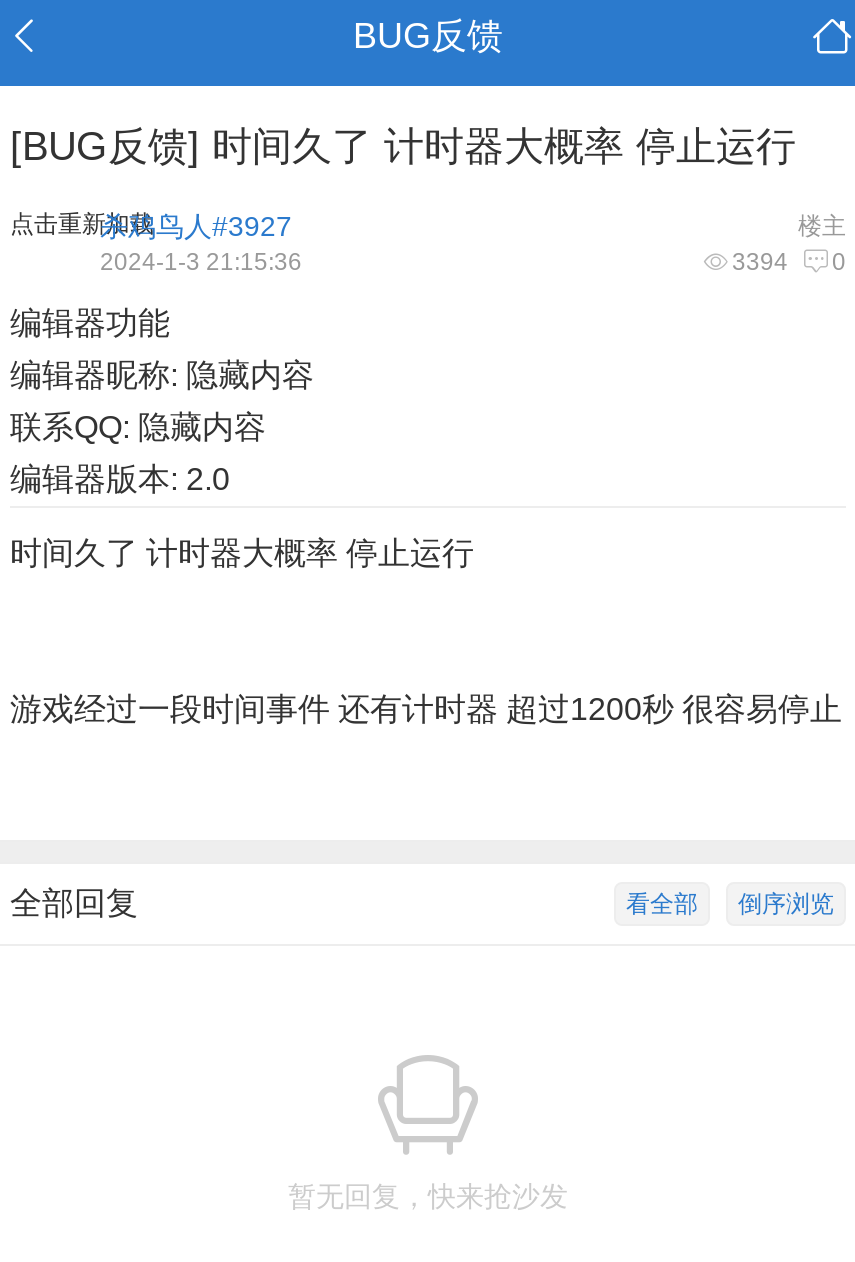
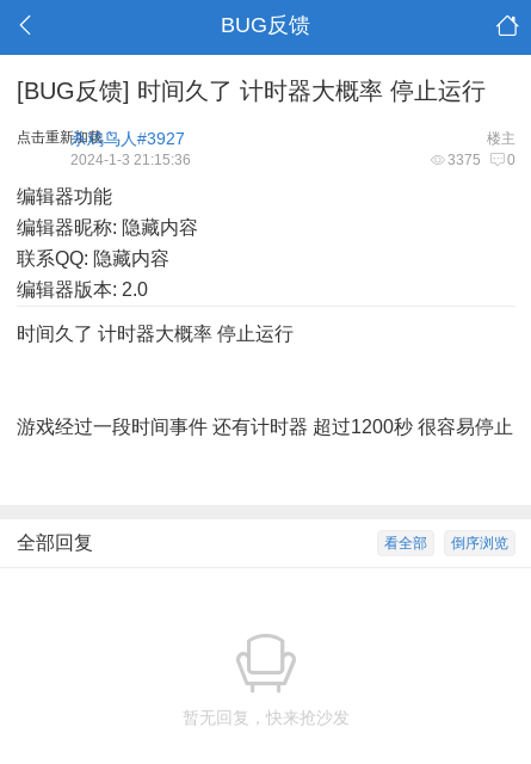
- 3394 0
+ 3375 0
